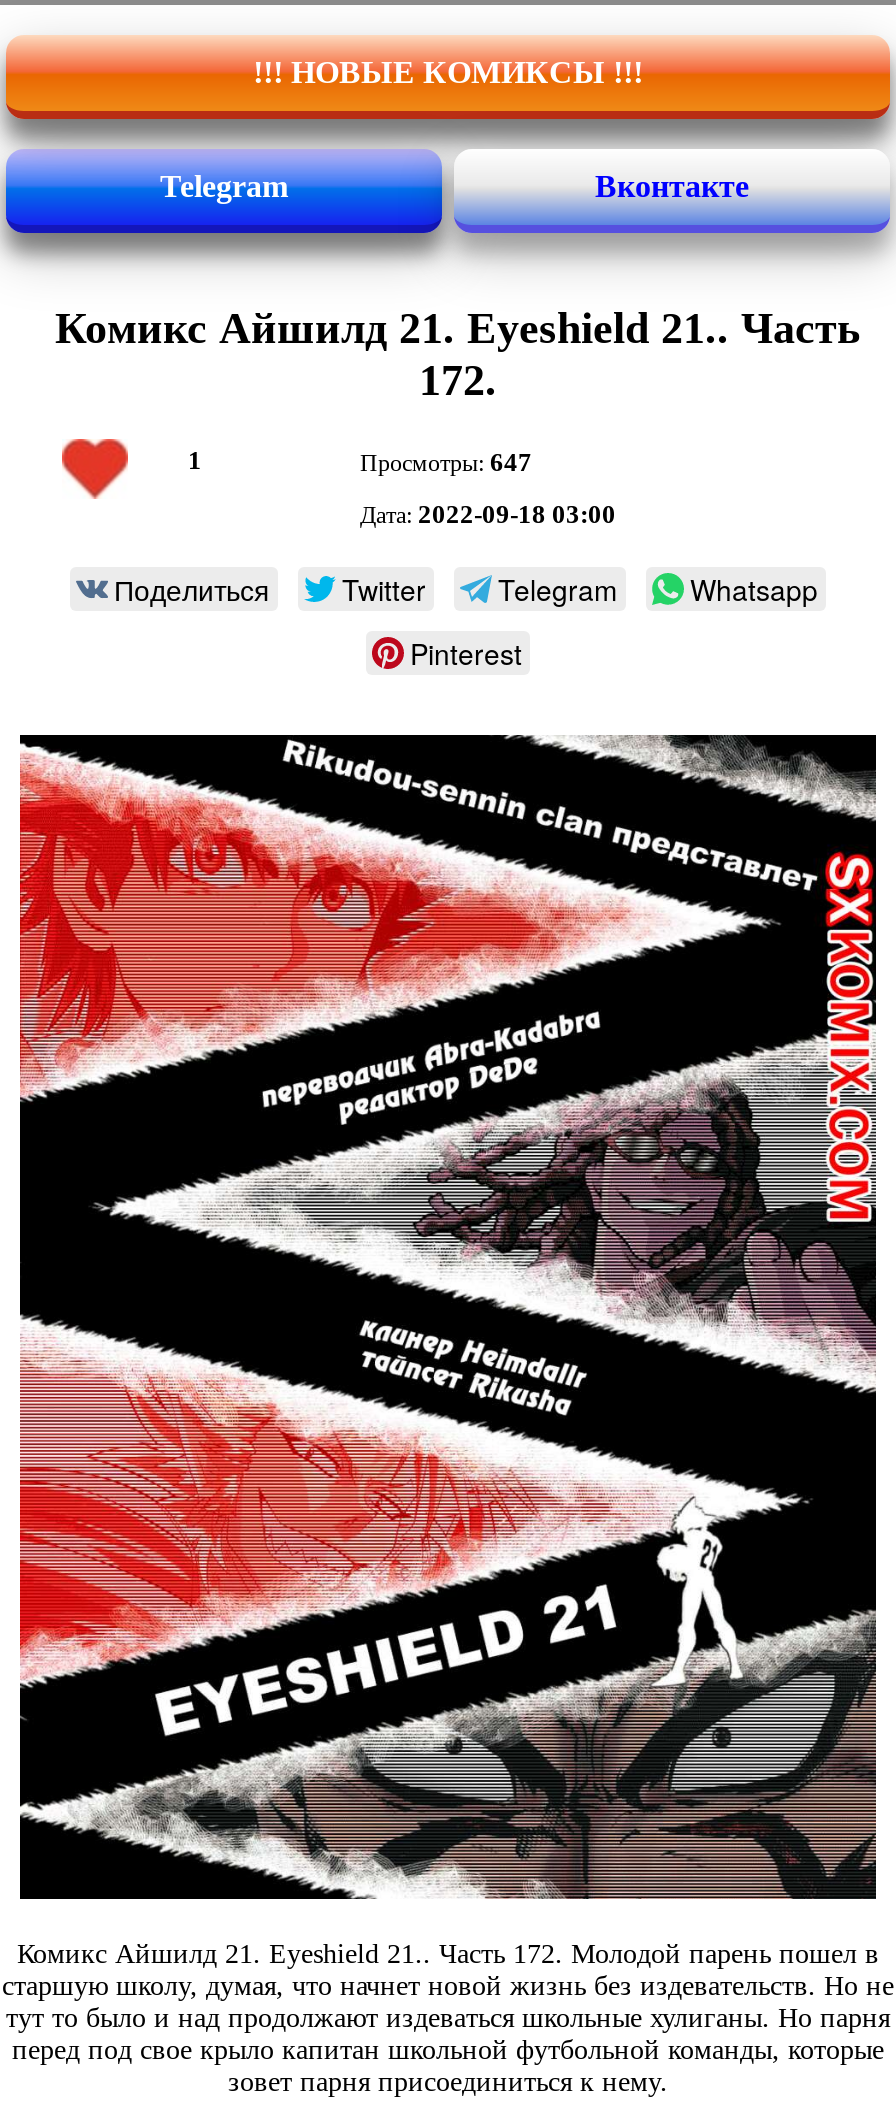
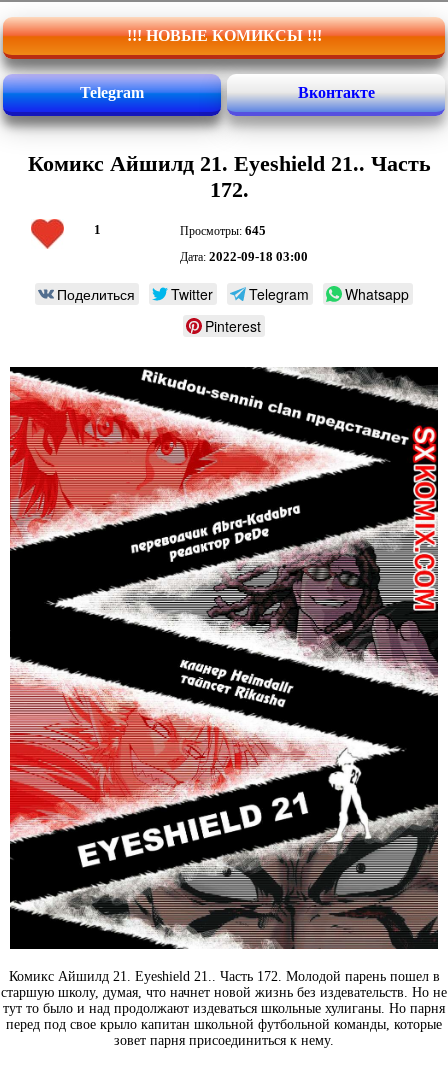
- Просмотры: 647
+ Просмотры: 645
